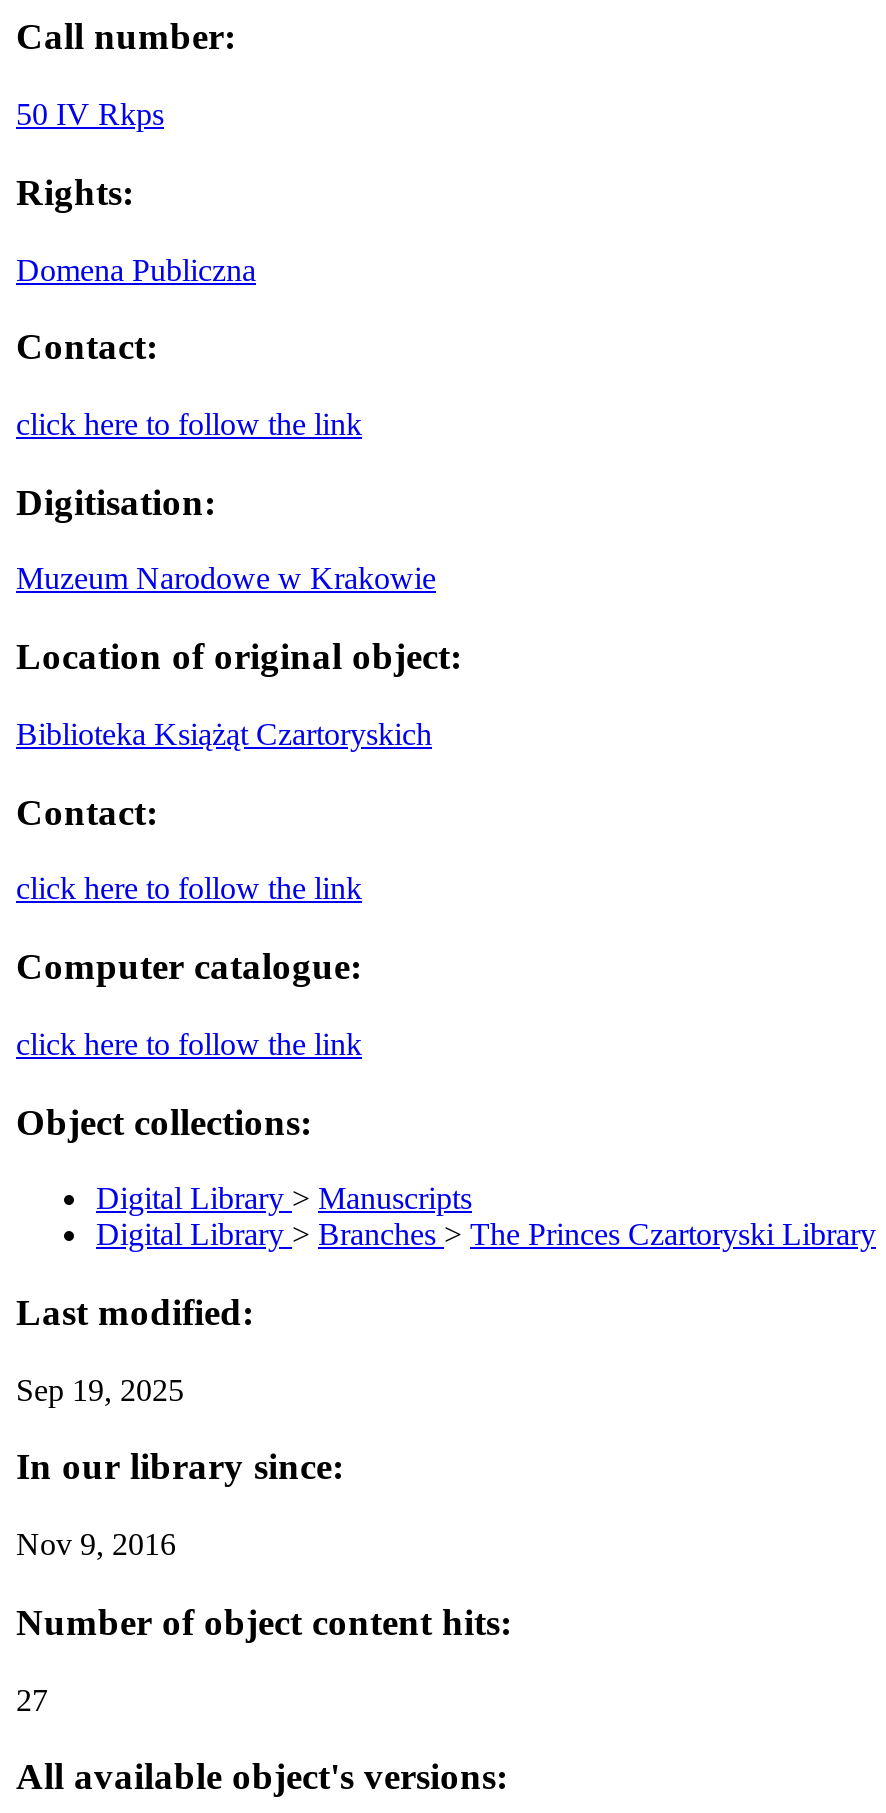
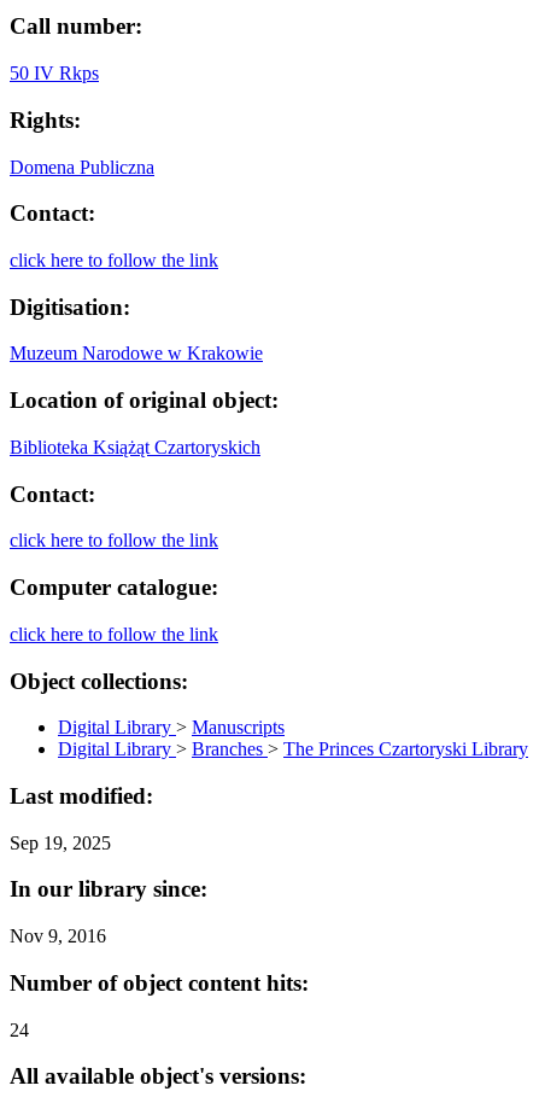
- 27
+ 24
